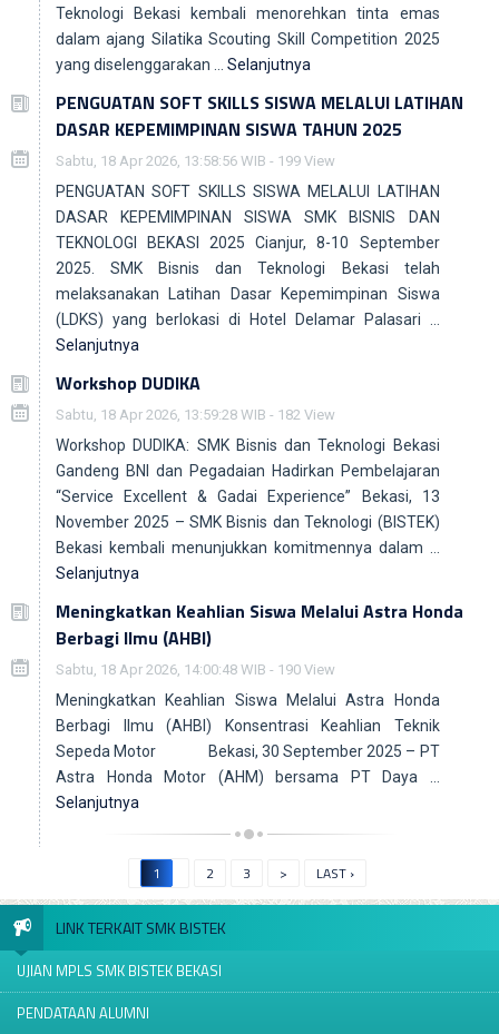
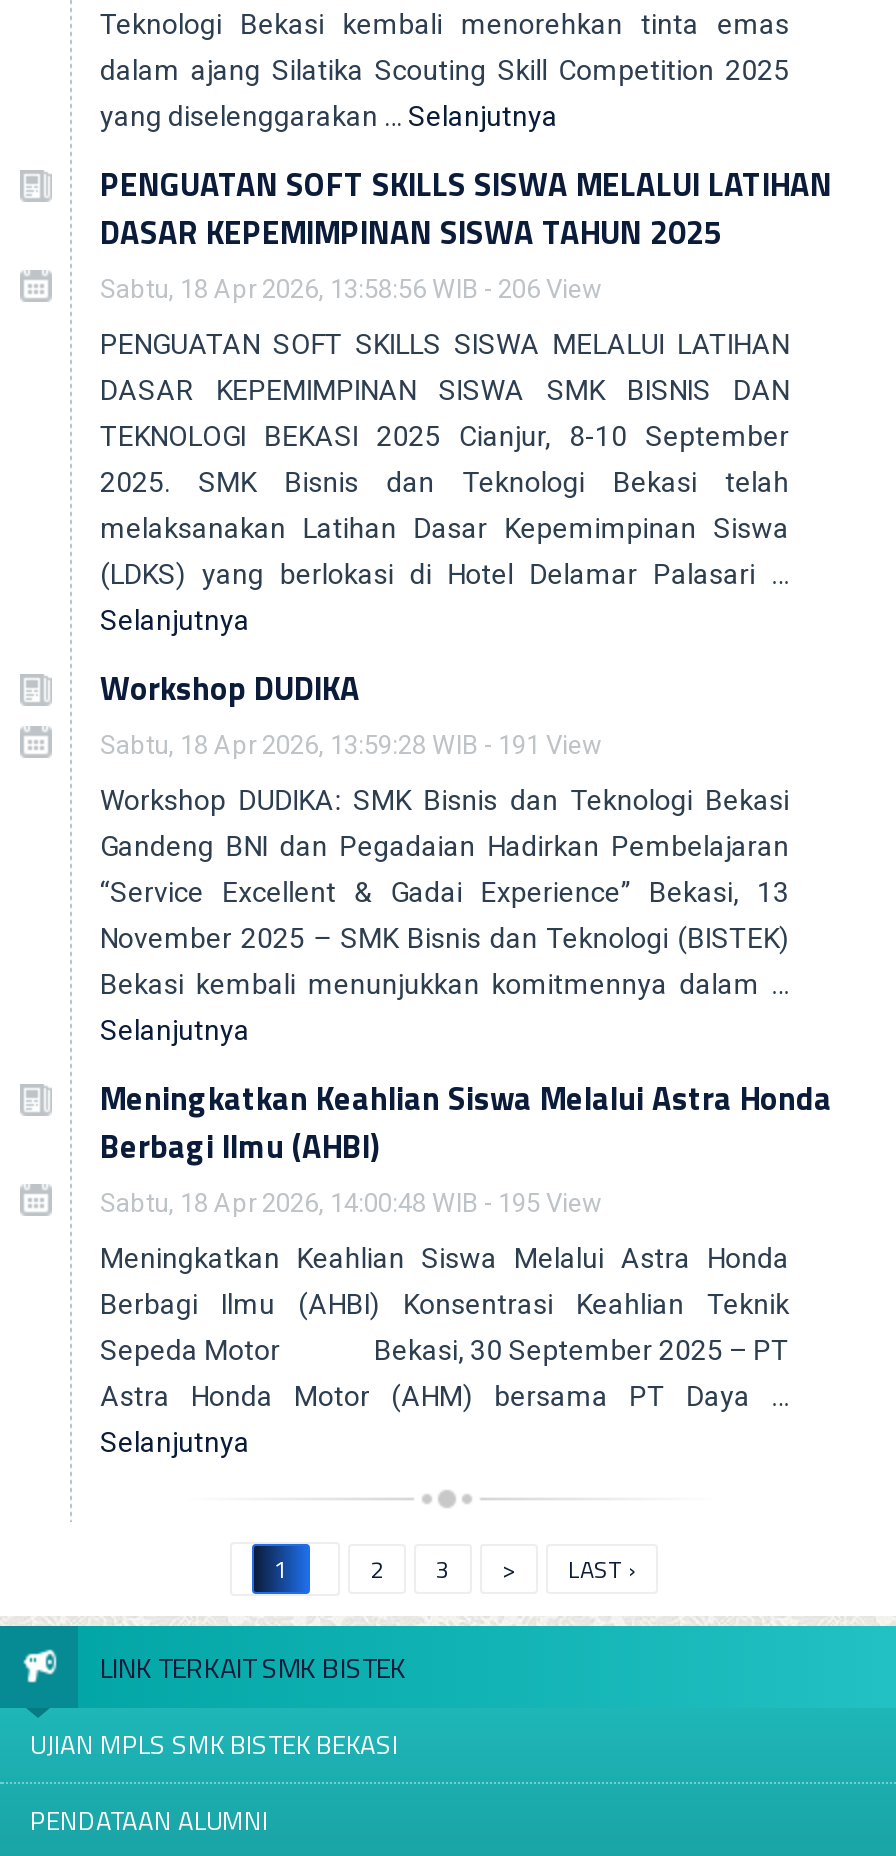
- Sabtu, 18 Apr 2026, 13:58:56 WIB - 199 View
+ Sabtu, 18 Apr 2026, 13:58:56 WIB - 206 View

- Sabtu, 18 Apr 2026, 13:59:28 WIB - 182 View
+ Sabtu, 18 Apr 2026, 13:59:28 WIB - 191 View

- Sabtu, 18 Apr 2026, 14:00:48 WIB - 190 View
+ Sabtu, 18 Apr 2026, 14:00:48 WIB - 195 View
